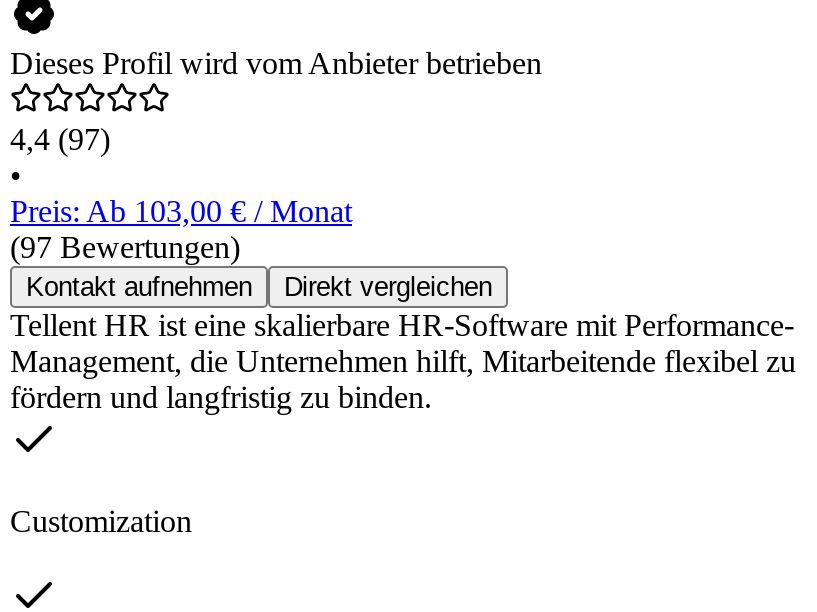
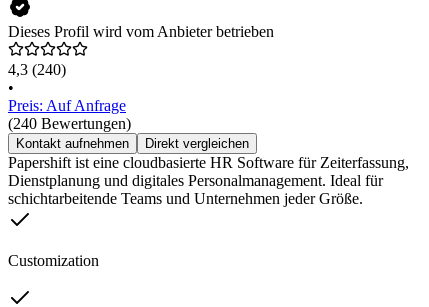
- 4,4 (97)
+ 4,3 (240)

- Preis: Ab 103,00 € / Monat
- (97 Bewertungen)
+ Preis: Auf Anfrage
+ (240 Bewertungen)

- Tellent HR ist eine skalierbare HR-Software mit Performance-
- Management, die Unternehmen hilft, Mitarbeitende flexibel zu
- fördern und langfristig zu binden.
+ Papershift ist eine cloudbasierte HR Software für Zeiterfassung,
+ Dienstplanung und digitales Personalmanagement. Ideal für
+ schichtarbeitende Teams und Unternehmen jeder Größe.
